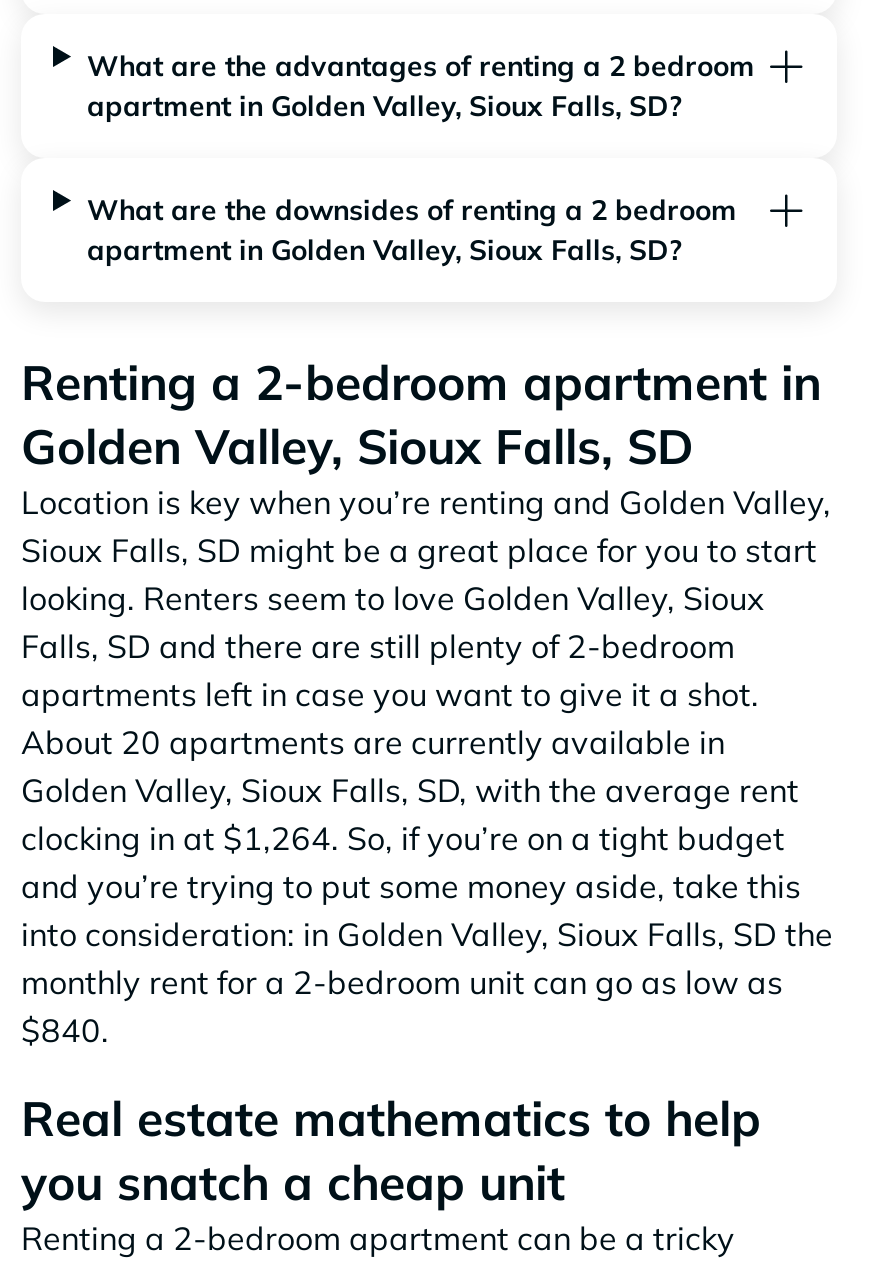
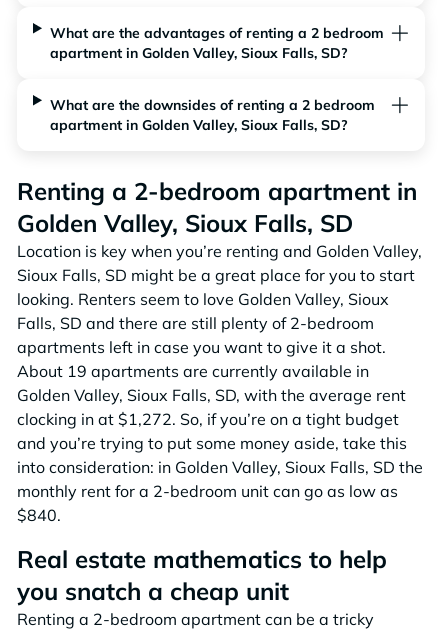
- About 20 apartments are currently available in
+ About 19 apartments are currently available in

- clocking in at $1,264. So, if you’re on a tight budget
+ clocking in at $1,272. So, if you’re on a tight budget
